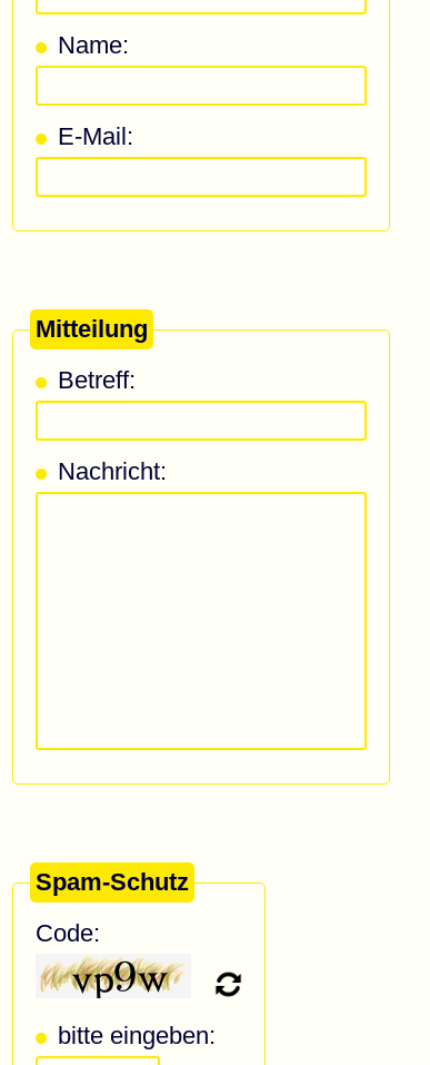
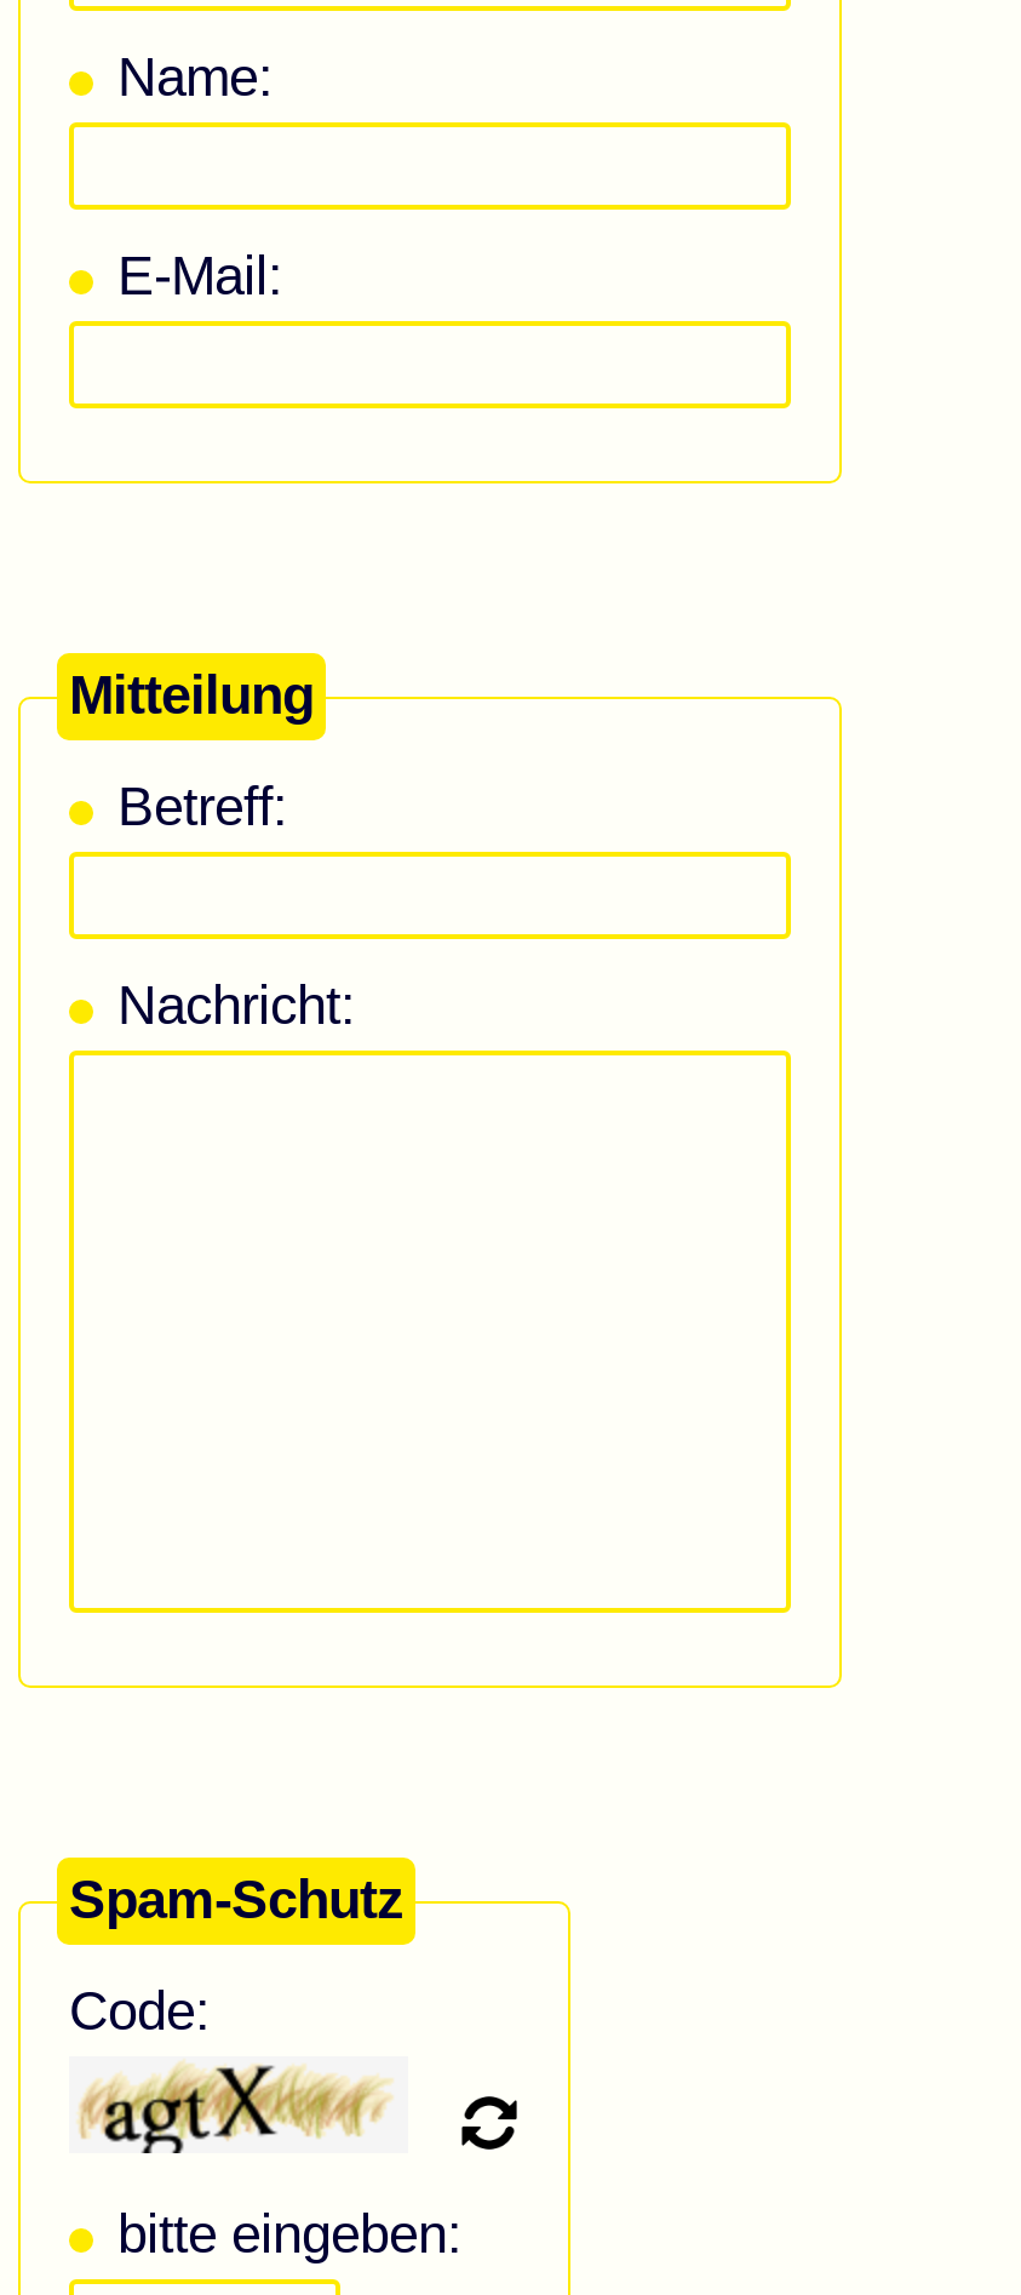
- [image]
+ [image]
